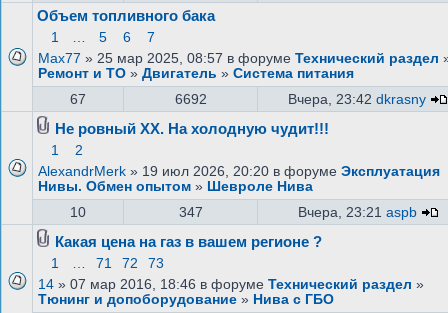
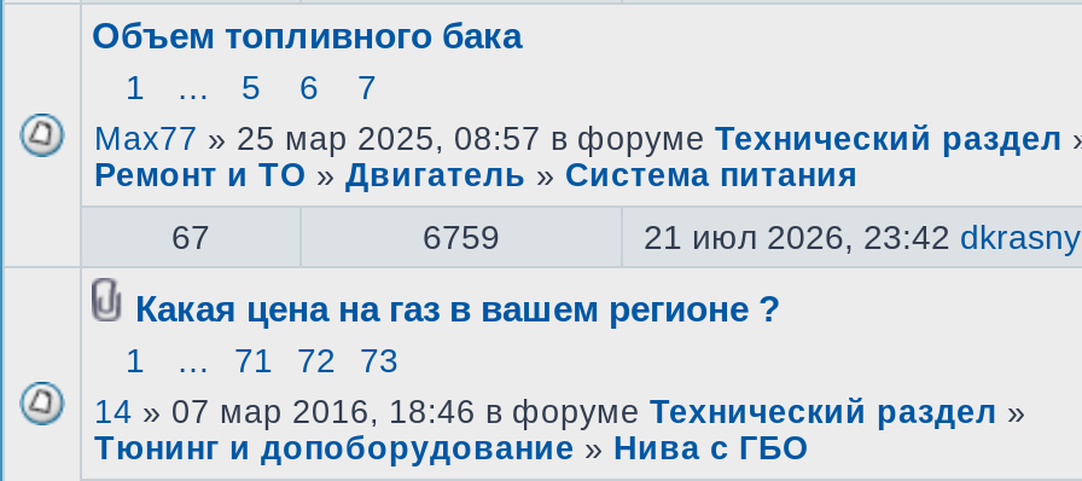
- 6692
- Вчера, 23:42 dkrasny
- Не ровный ХХ. На холодную чудит!!!
- 1
- 2
- AlexandrMerk» 19 июл 2026, 20:20 в форуме Эксплуатация
- Нивы. Обмен опытом» Шевроле Нива
- 10
- 347
- Вчера, 23:21 aspb
+ 6759
+ 21 июл 2026, 23:42 dkrasny
